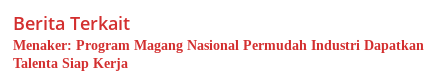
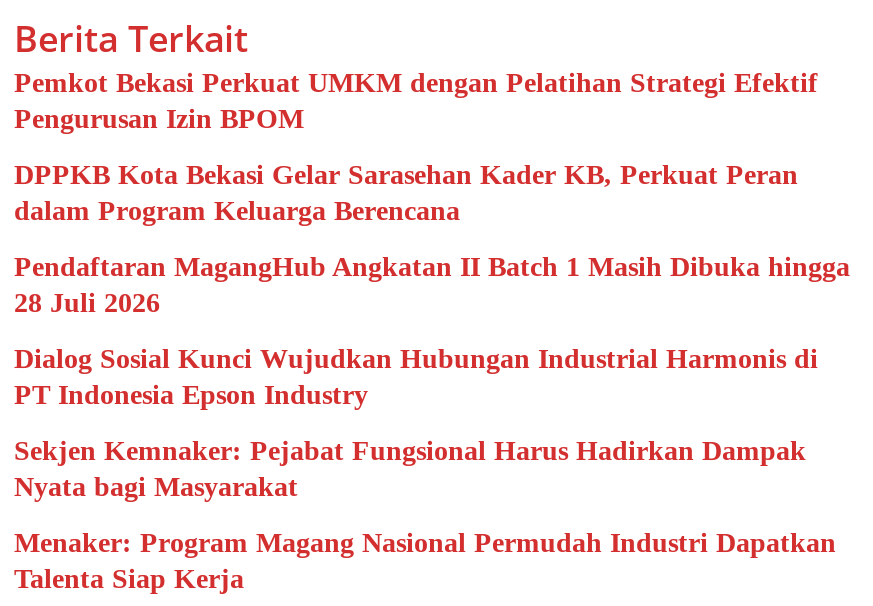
+ Pemkot Bekasi Perkuat UMKM dengan Pelatihan Strategi Efektif
+ Pengurusan Izin BPOM
+ DPPKB Kota Bekasi Gelar Sarasehan Kader KB, Perkuat Peran
+ dalam Program Keluarga Berencana
+ Pendaftaran MagangHub Angkatan II Batch 1 Masih Dibuka hingga
+ 28 Juli 2026
+ Dialog Sosial Kunci Wujudkan Hubungan Industrial Harmonis di
+ PT Indonesia Epson Industry
+ Sekjen Kemnaker: Pejabat Fungsional Harus Hadirkan Dampak
+ Nyata bagi Masyarakat
